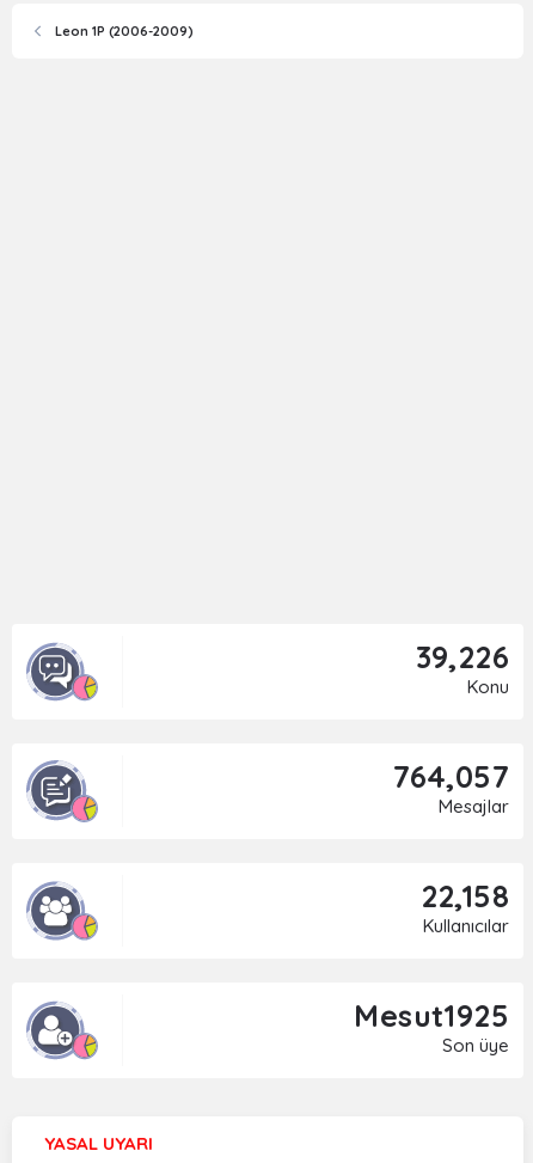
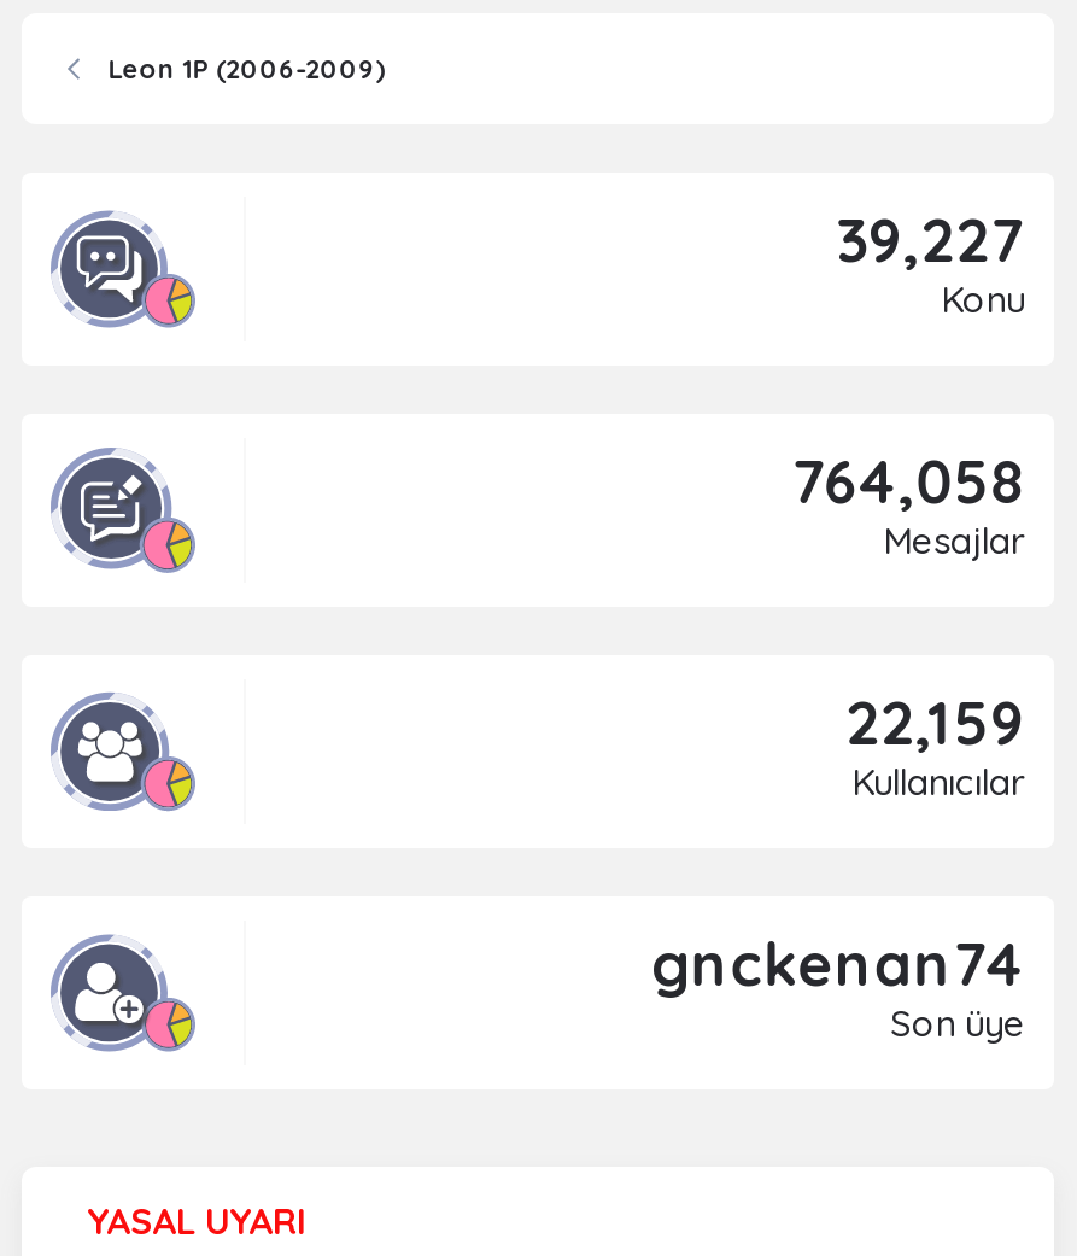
- 39,226
+ 39,227

- 764,057
+ 764,058

- 22,158
+ 22,159

- Mesut1925
+ gnckenan74
